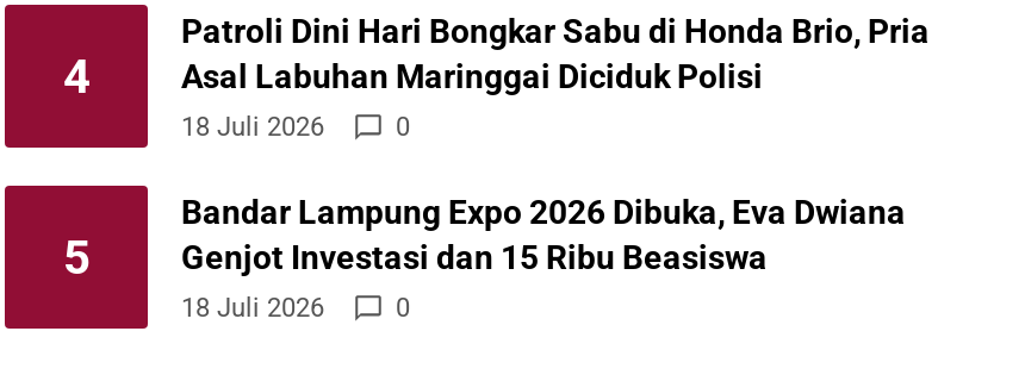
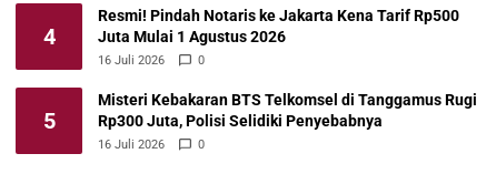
- Patroli Dini Hari Bongkar Sabu di Honda Brio, Pria
- Asal Labuhan Maringgai Diciduk Polisi
- 18 Juli 2026
+ Resmi! Pindah Notaris ke Jakarta Kena Tarif Rp500
+ Juta Mulai 1 Agustus 2026
+ 16 Juli 2026

- Bandar Lampung Expo 2026 Dibuka, Eva Dwiana
- Genjot Investasi dan 15 Ribu Beasiswa
- 18 Juli 2026
+ Misteri Kebakaran BTS Telkomsel di Tanggamus Rugi
+ Rp300 Juta, Polisi Selidiki Penyebabnya
+ 16 Juli 2026
